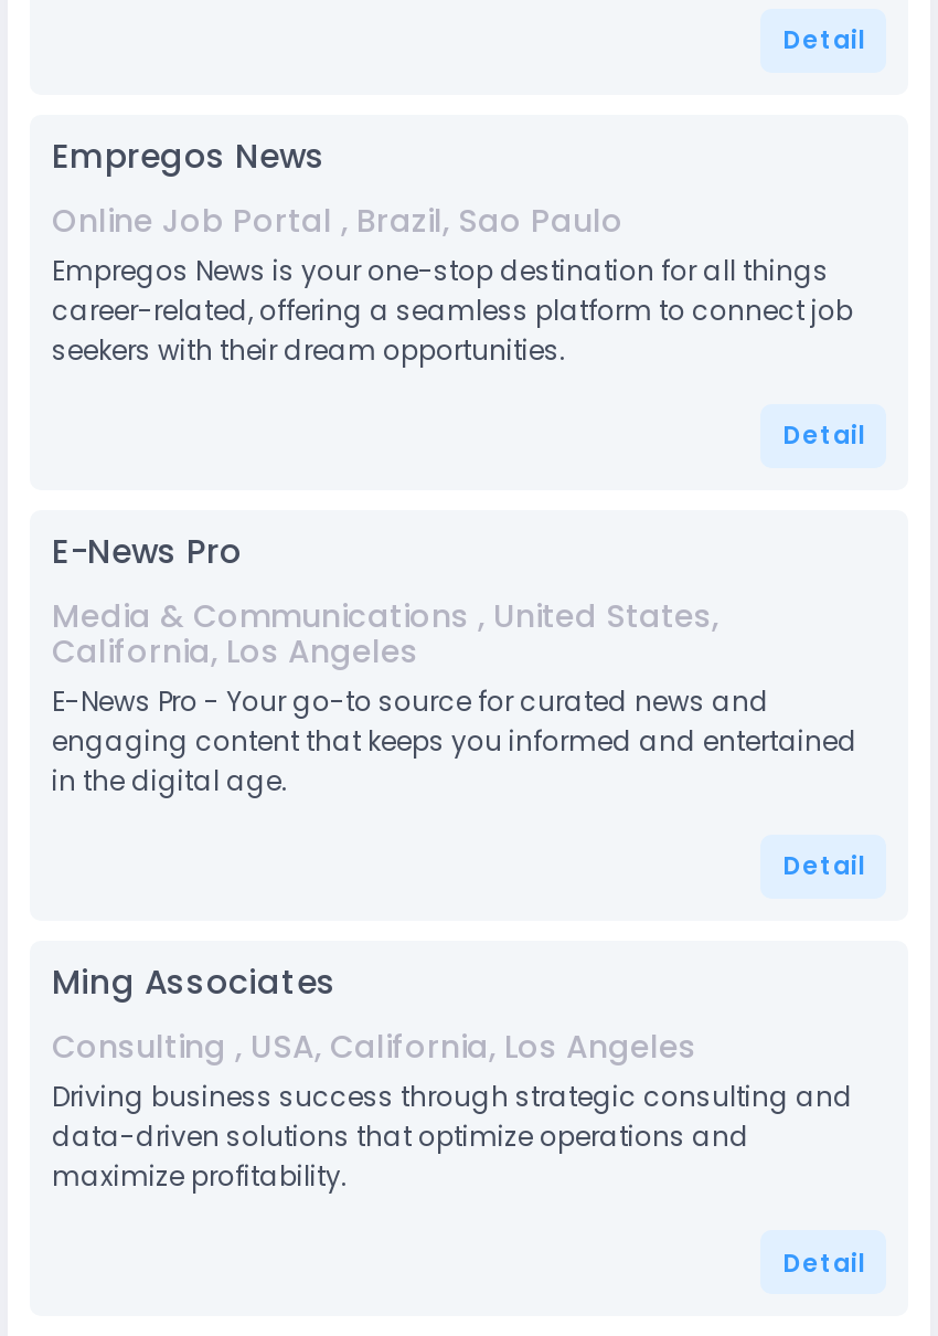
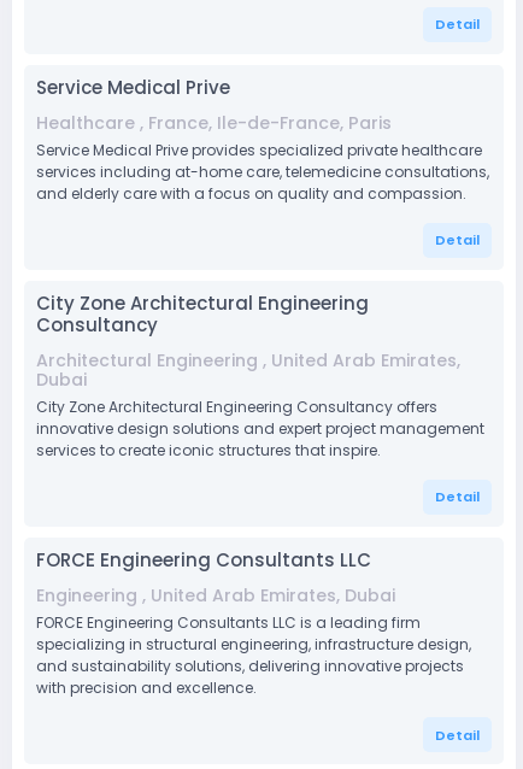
- Empregos News
- Online Job Portal , Brazil, Sao Paulo
- Empregos News is your one-stop destination for all things
- career-related, offering a seamless platform to connect job
- seekers with their dream opportunities.
+ Service Medical Prive
+ Healthcare , France, Ile-de-France, Paris
+ Service Medical Prive provides specialized private healthcare
+ services including at-home care, telemedicine consultations,
+ and elderly care with a focus on quality and compassion.

- E-News Pro
- Media & Communications , United States,
- California, Los Angeles
- E-News Pro - Your go-to source for curated news and
- engaging content that keeps you informed and entertained
- in the digital age.
+ City Zone Architectural Engineering
+ Consultancy
+ Architectural Engineering , United Arab Emirates,
+ Dubai
+ City Zone Architectural Engineering Consultancy offers
+ innovative design solutions and expert project management
+ services to create iconic structures that inspire.

- Ming Associates
- Consulting , USA, California, Los Angeles
- Driving business success through strategic consulting and
- data-driven solutions that optimize operations and
- maximize profitability.
+ FORCE Engineering Consultants LLC
+ Engineering , United Arab Emirates, Dubai
+ FORCE Engineering Consultants LLC is a leading firm
+ specializing in structural engineering, infrastructure design,
+ and sustainability solutions, delivering innovative projects
+ with precision and excellence.
